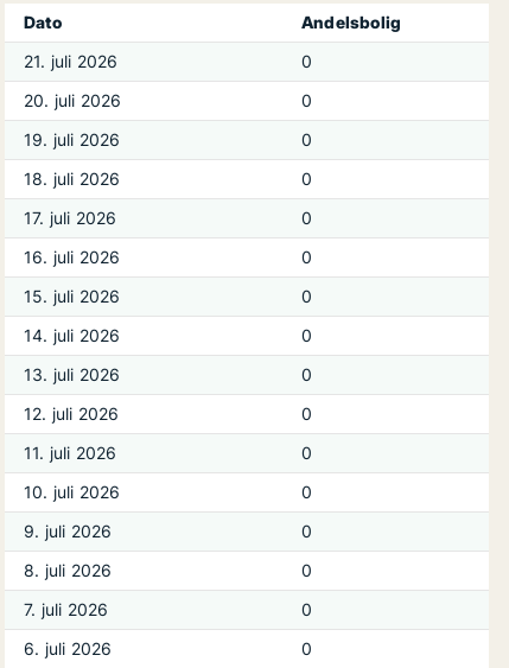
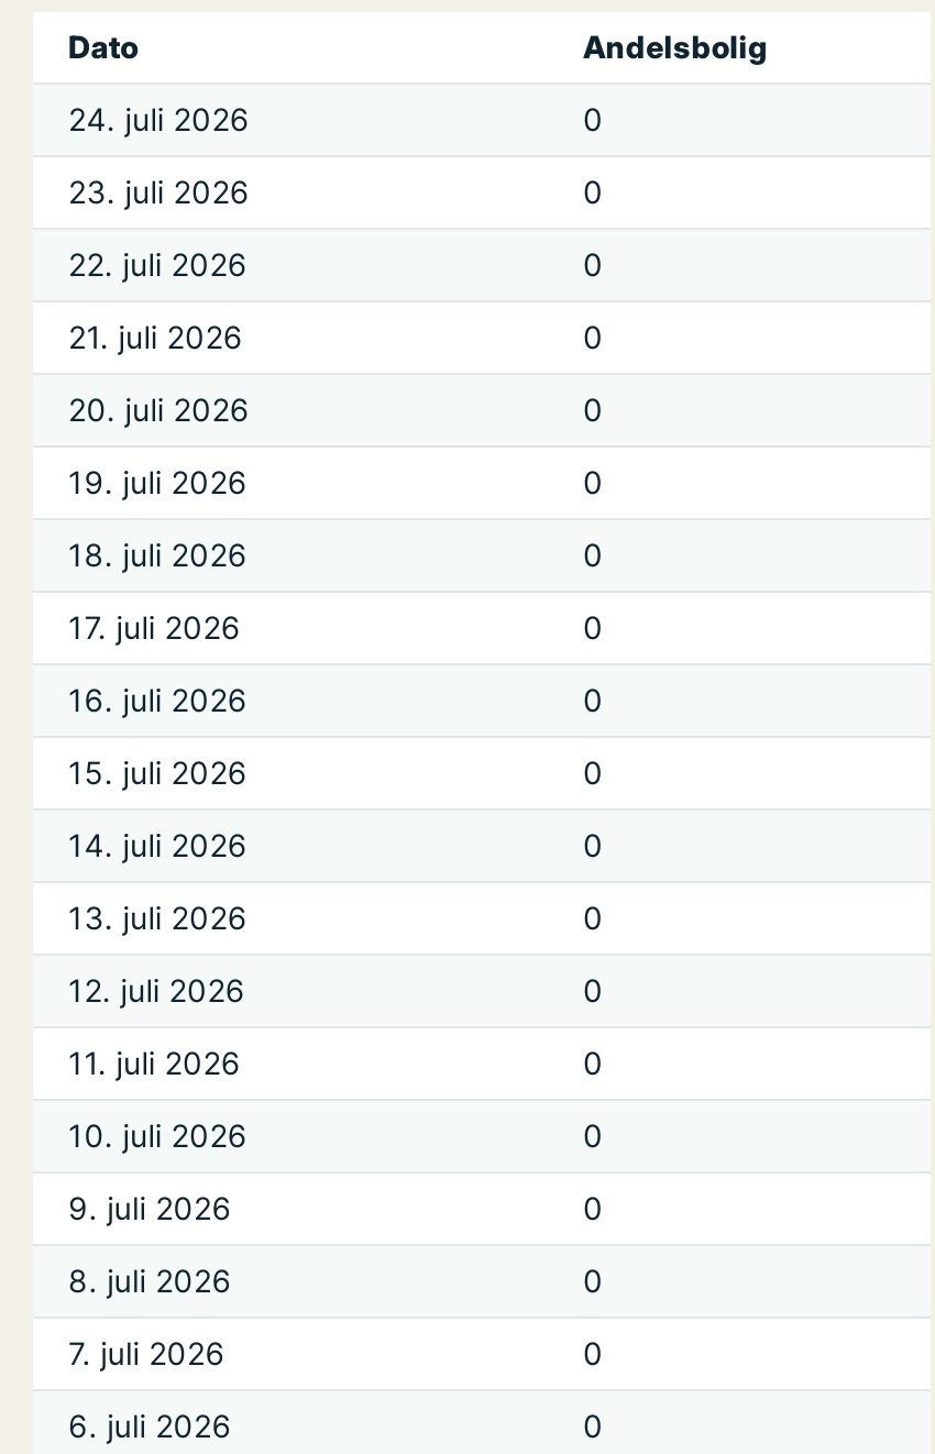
+ 24. juli 2026
+ 0
+ 23. juli 2026
+ 0
+ 22. juli 2026
+ 0
